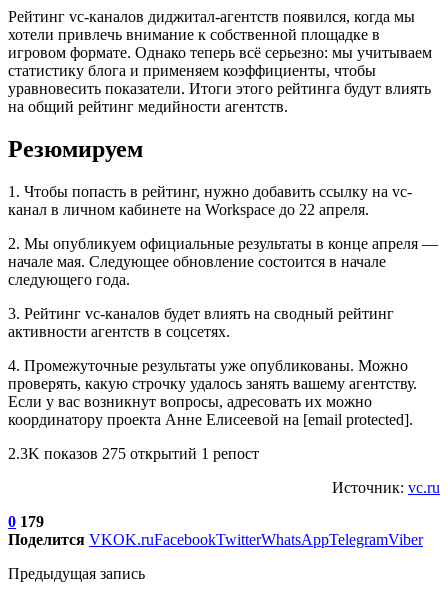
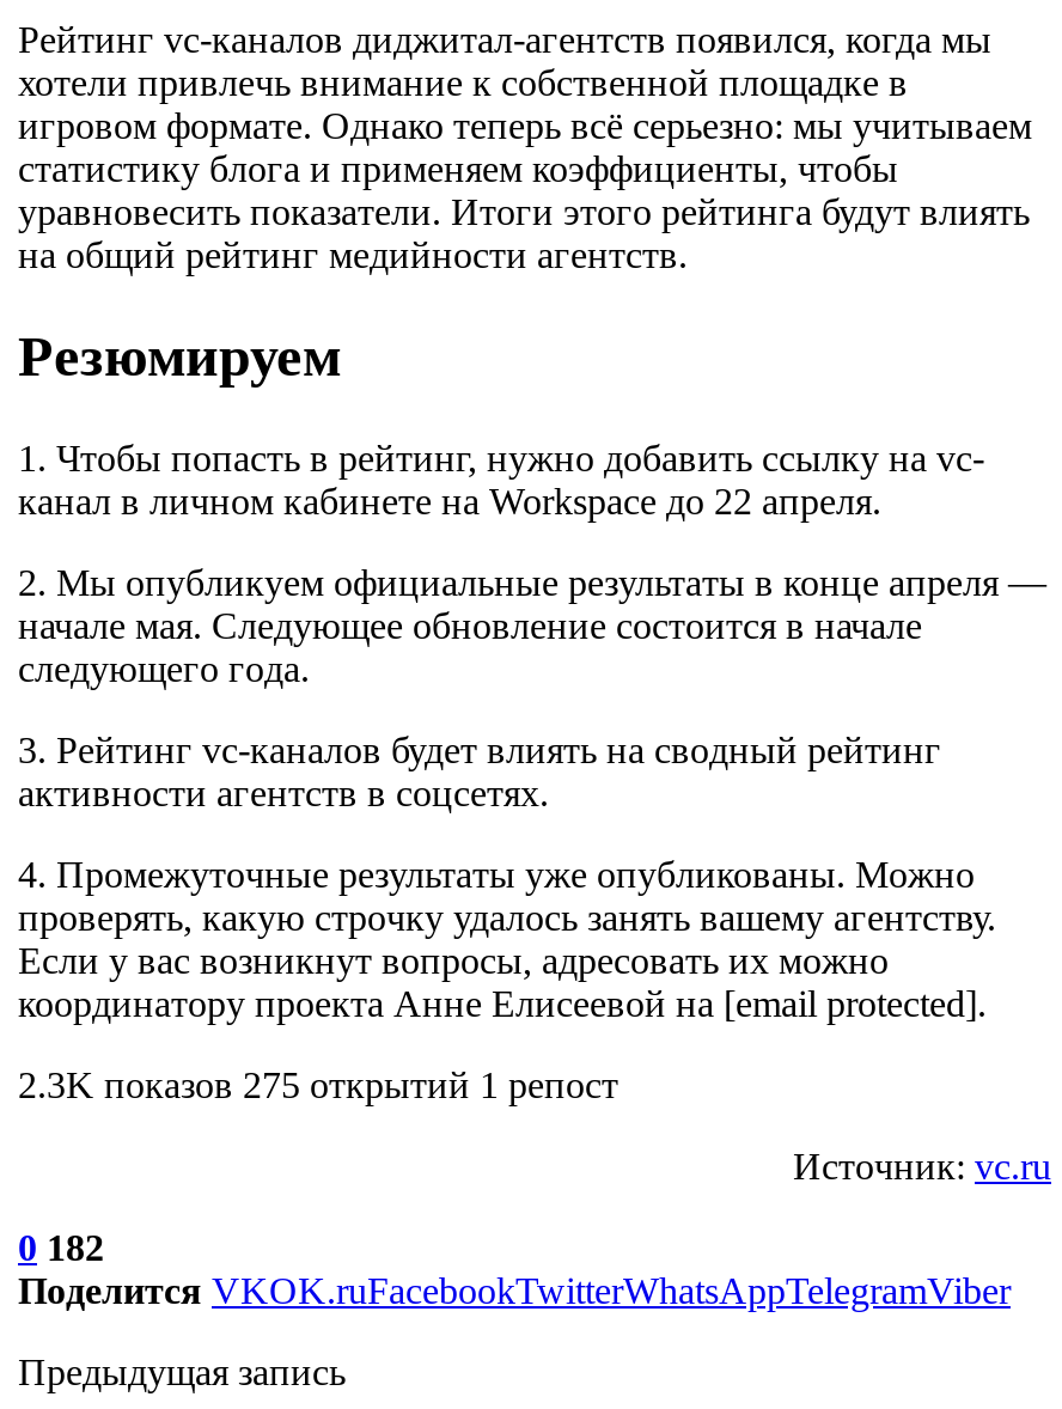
- 0 179
+ 0 182
